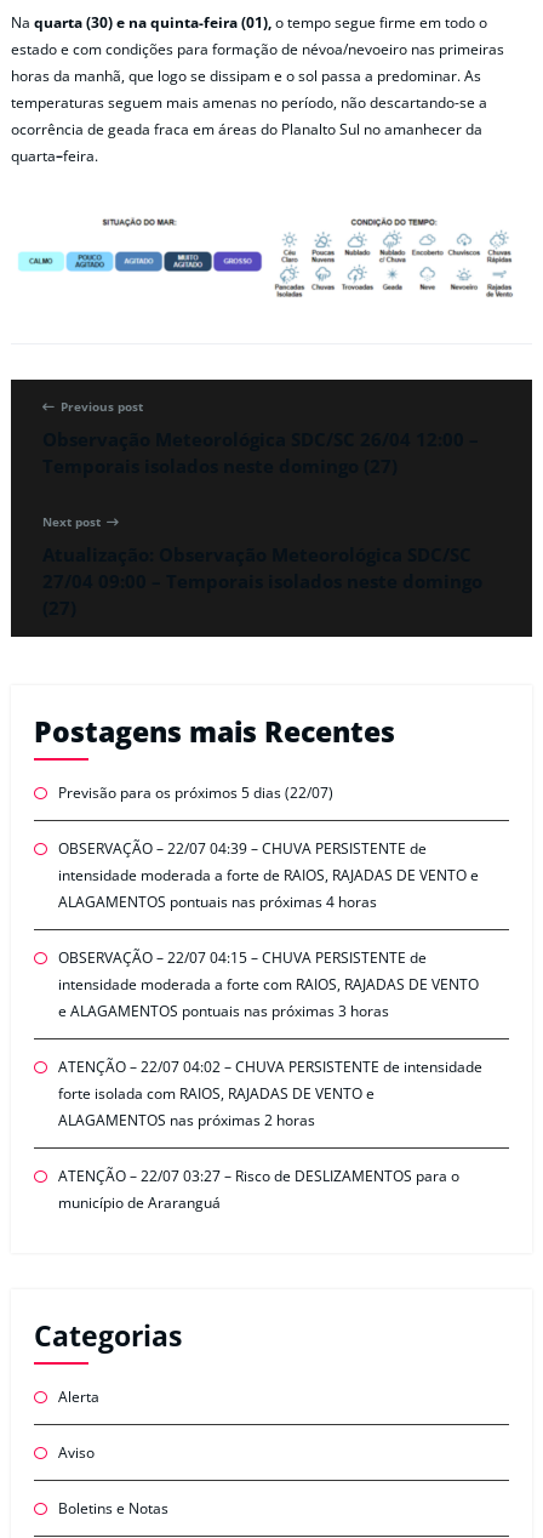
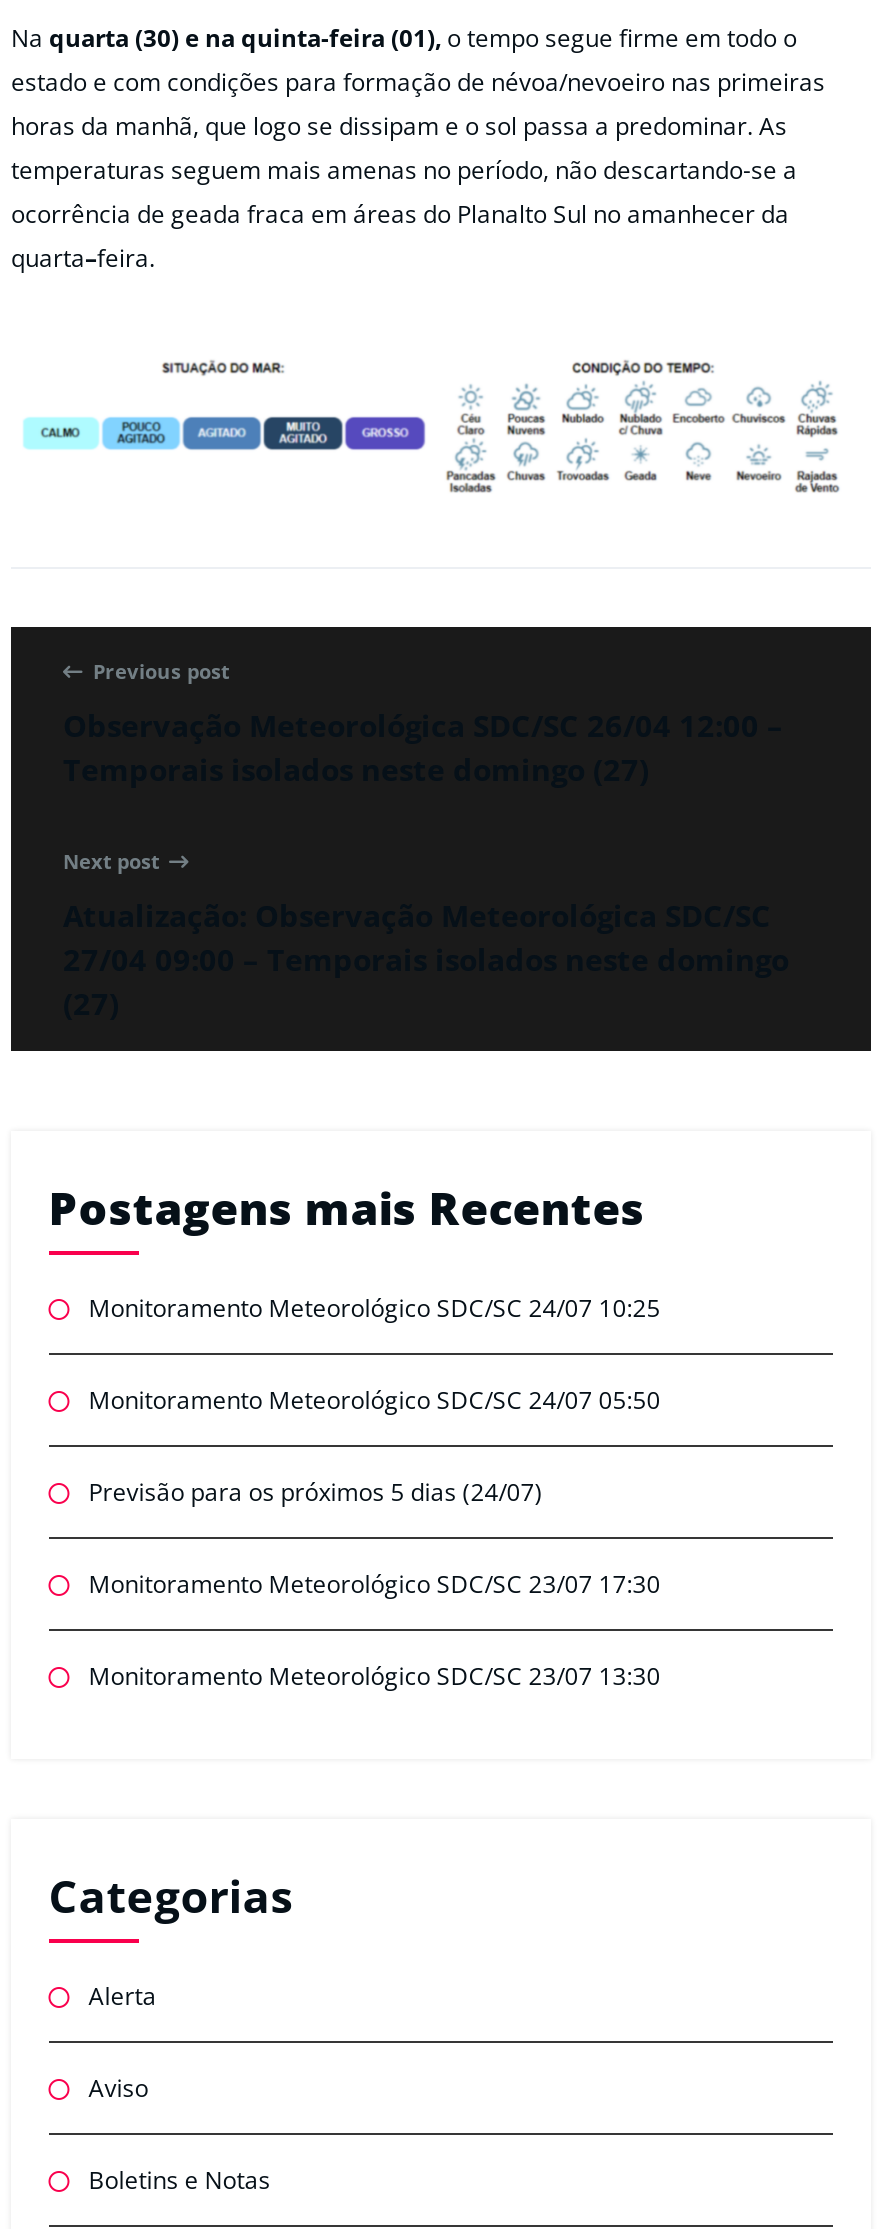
- Previsão para os próximos 5 dias (22/07)
+ Monitoramento Meteorológico SDC/SC 24/07 10:25

- OBSERVAÇÃO – 22/07 04:39 – CHUVA PERSISTENTE de
- intensidade moderada a forte de RAIOS, RAJADAS DE VENTO e
- ALAGAMENTOS pontuais nas próximas 4 horas
+ Monitoramento Meteorológico SDC/SC 24/07 05:50

- OBSERVAÇÃO – 22/07 04:15 – CHUVA PERSISTENTE de
- intensidade moderada a forte com RAIOS, RAJADAS DE VENTO
- e ALAGAMENTOS pontuais nas próximas 3 horas
+ Previsão para os próximos 5 dias (24/07)

- ATENÇÃO – 22/07 04:02 – CHUVA PERSISTENTE de intensidade
- forte isolada com RAIOS, RAJADAS DE VENTO e
- ALAGAMENTOS nas próximas 2 horas
+ Monitoramento Meteorológico SDC/SC 23/07 17:30

- ATENÇÃO – 22/07 03:27 – Risco de DESLIZAMENTOS para o
- município de Araranguá
+ Monitoramento Meteorológico SDC/SC 23/07 13:30
